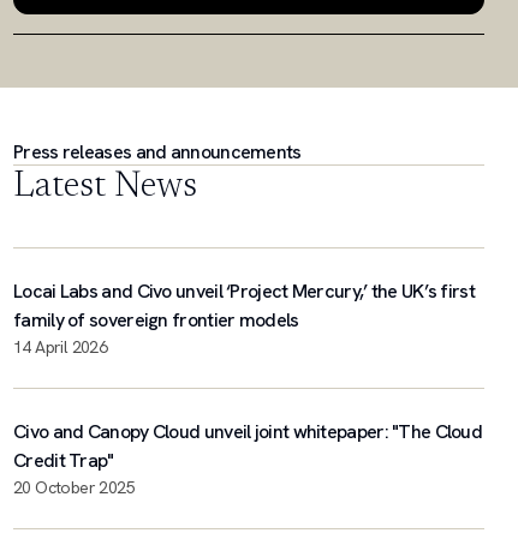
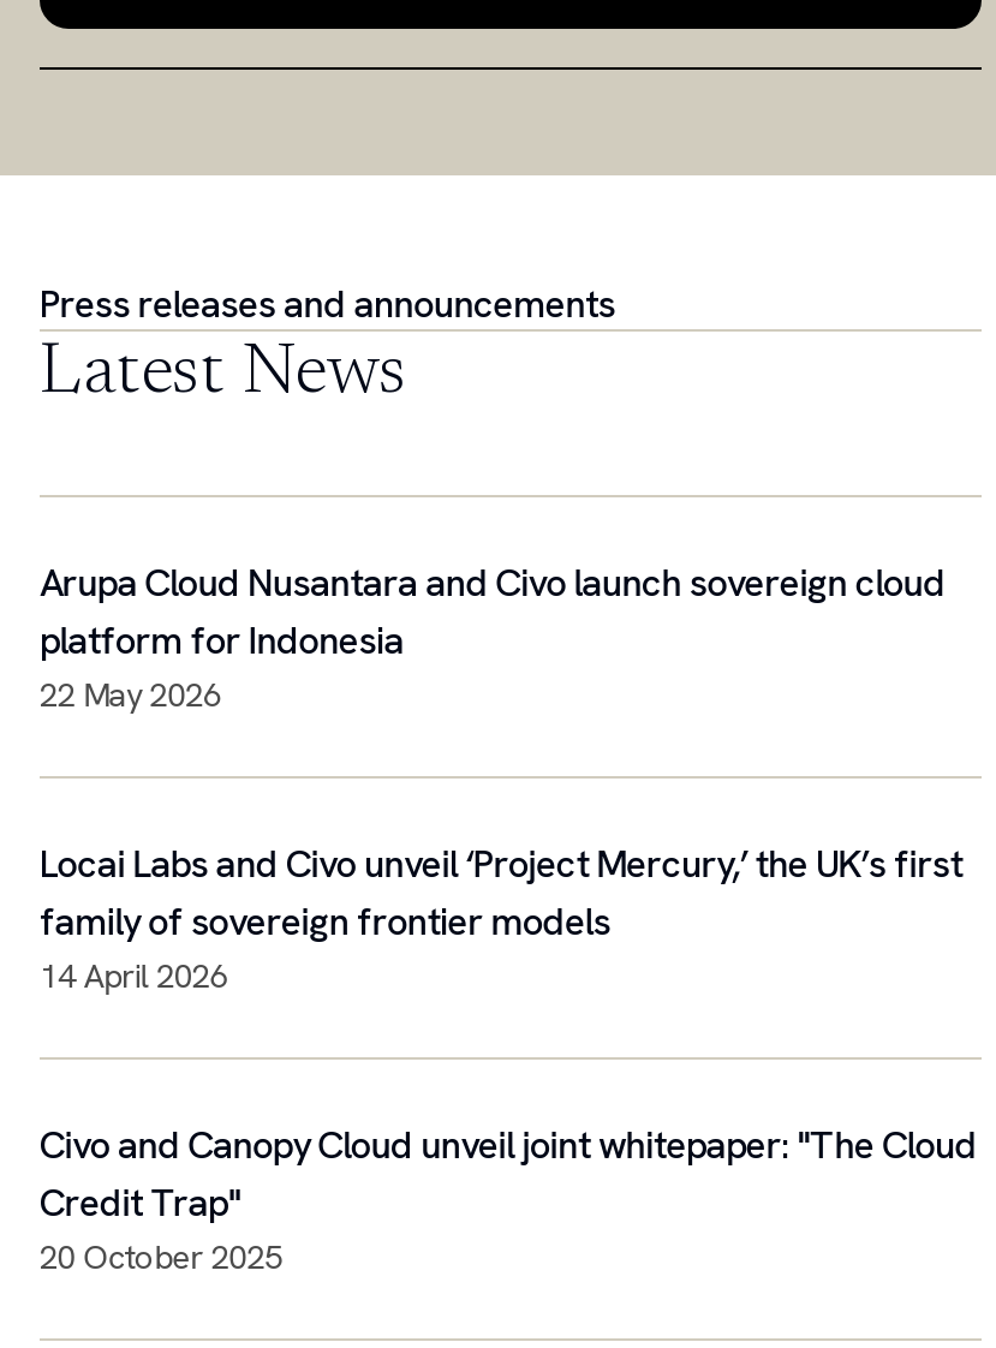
+ Arupa Cloud Nusantara and Civo launch sovereign cloud
+ platform for Indonesia
+ 22 May 2026
